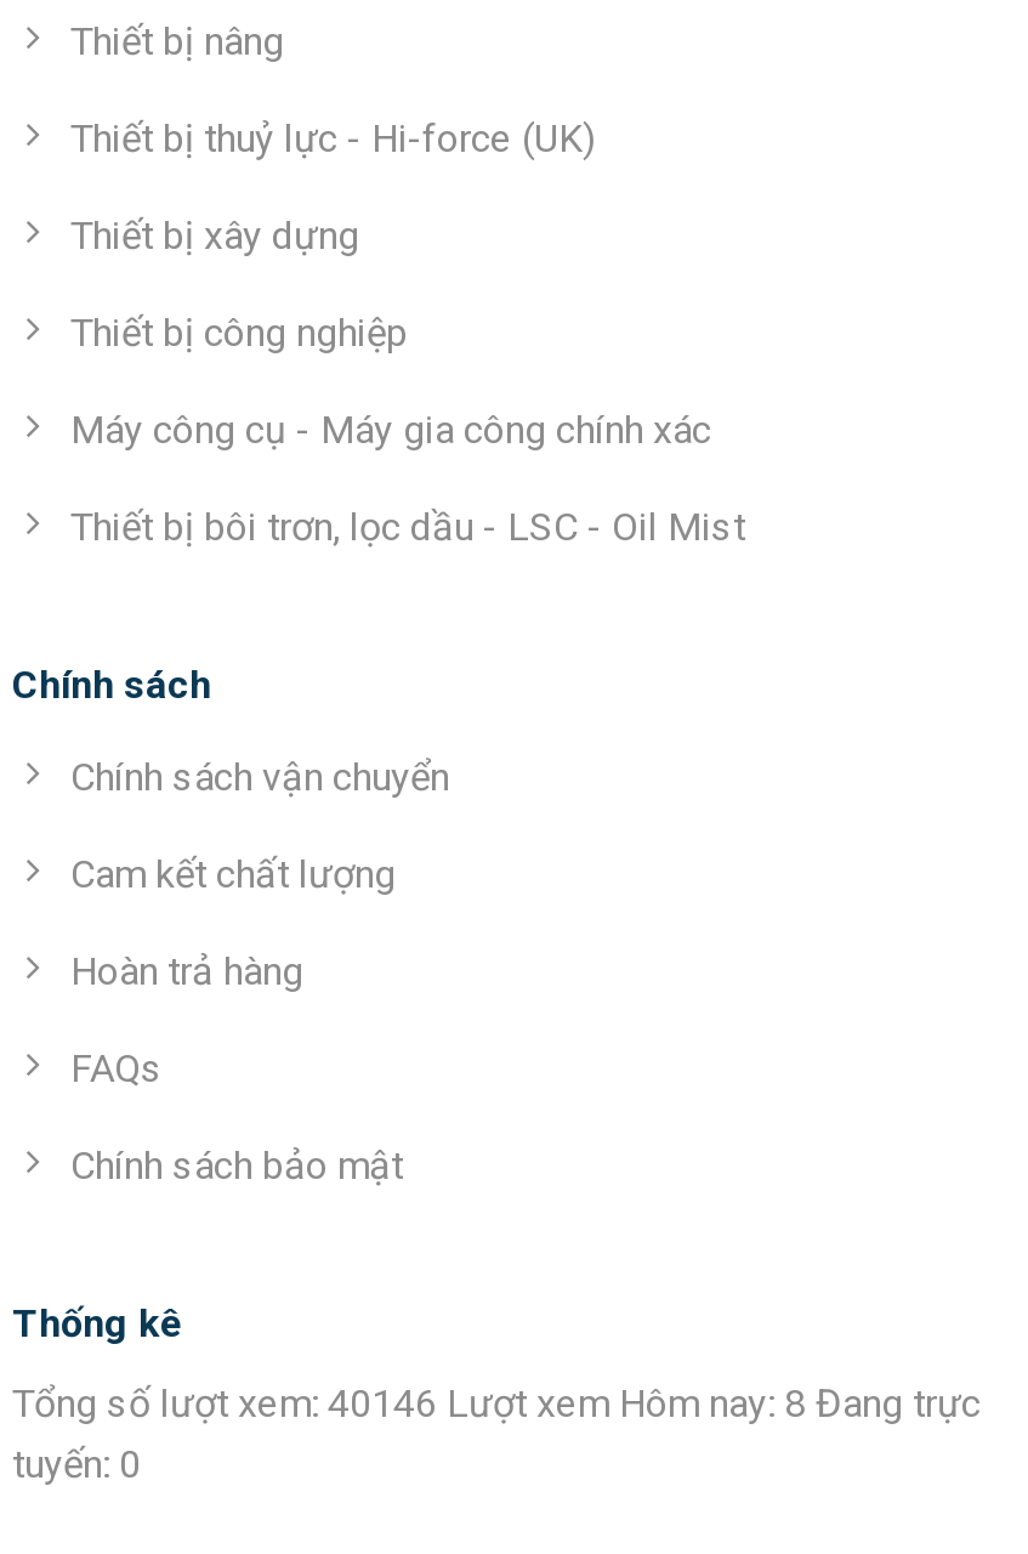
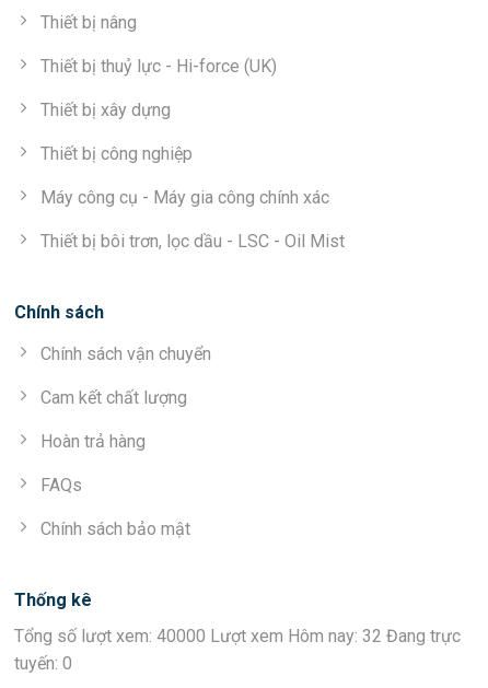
- Tổng số lượt xem: 40146 Lượt xem Hôm nay: 8 Đang trực
+ Tổng số lượt xem: 40000 Lượt xem Hôm nay: 32 Đang trực
